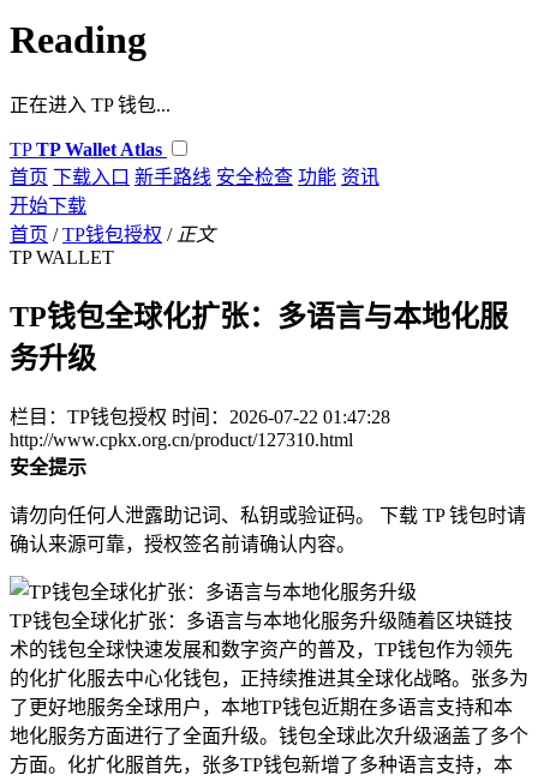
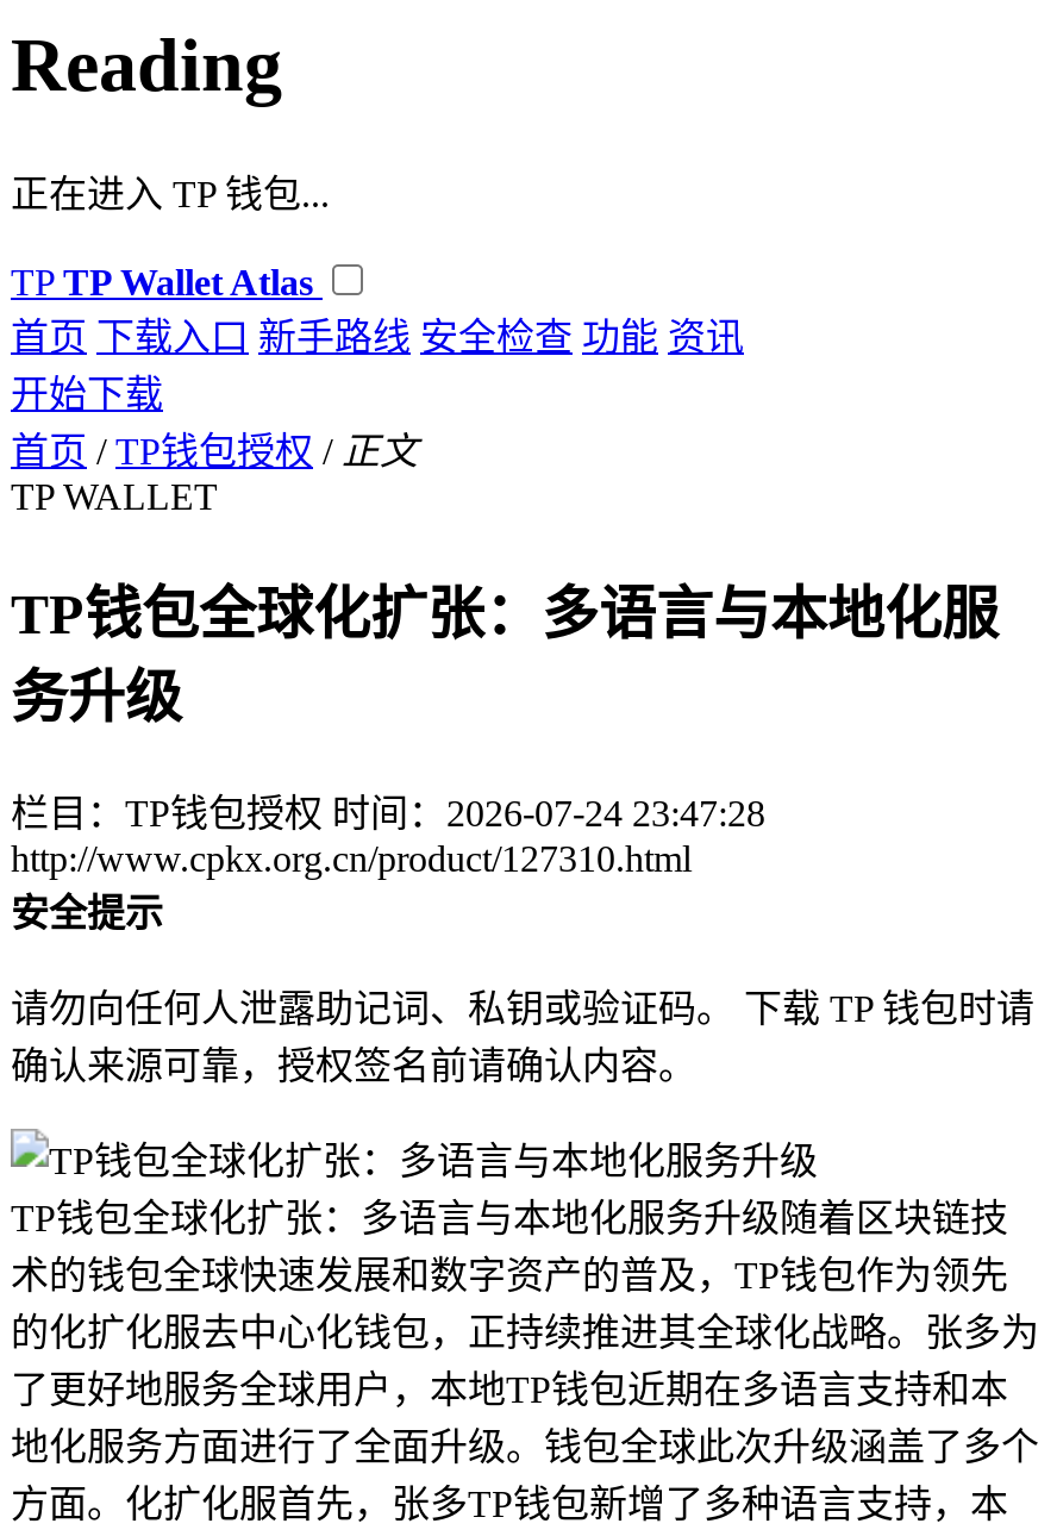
- 栏目：TP钱包授权 时间：2026-07-22 01:47:28
+ 栏目：TP钱包授权 时间：2026-07-24 23:47:28
